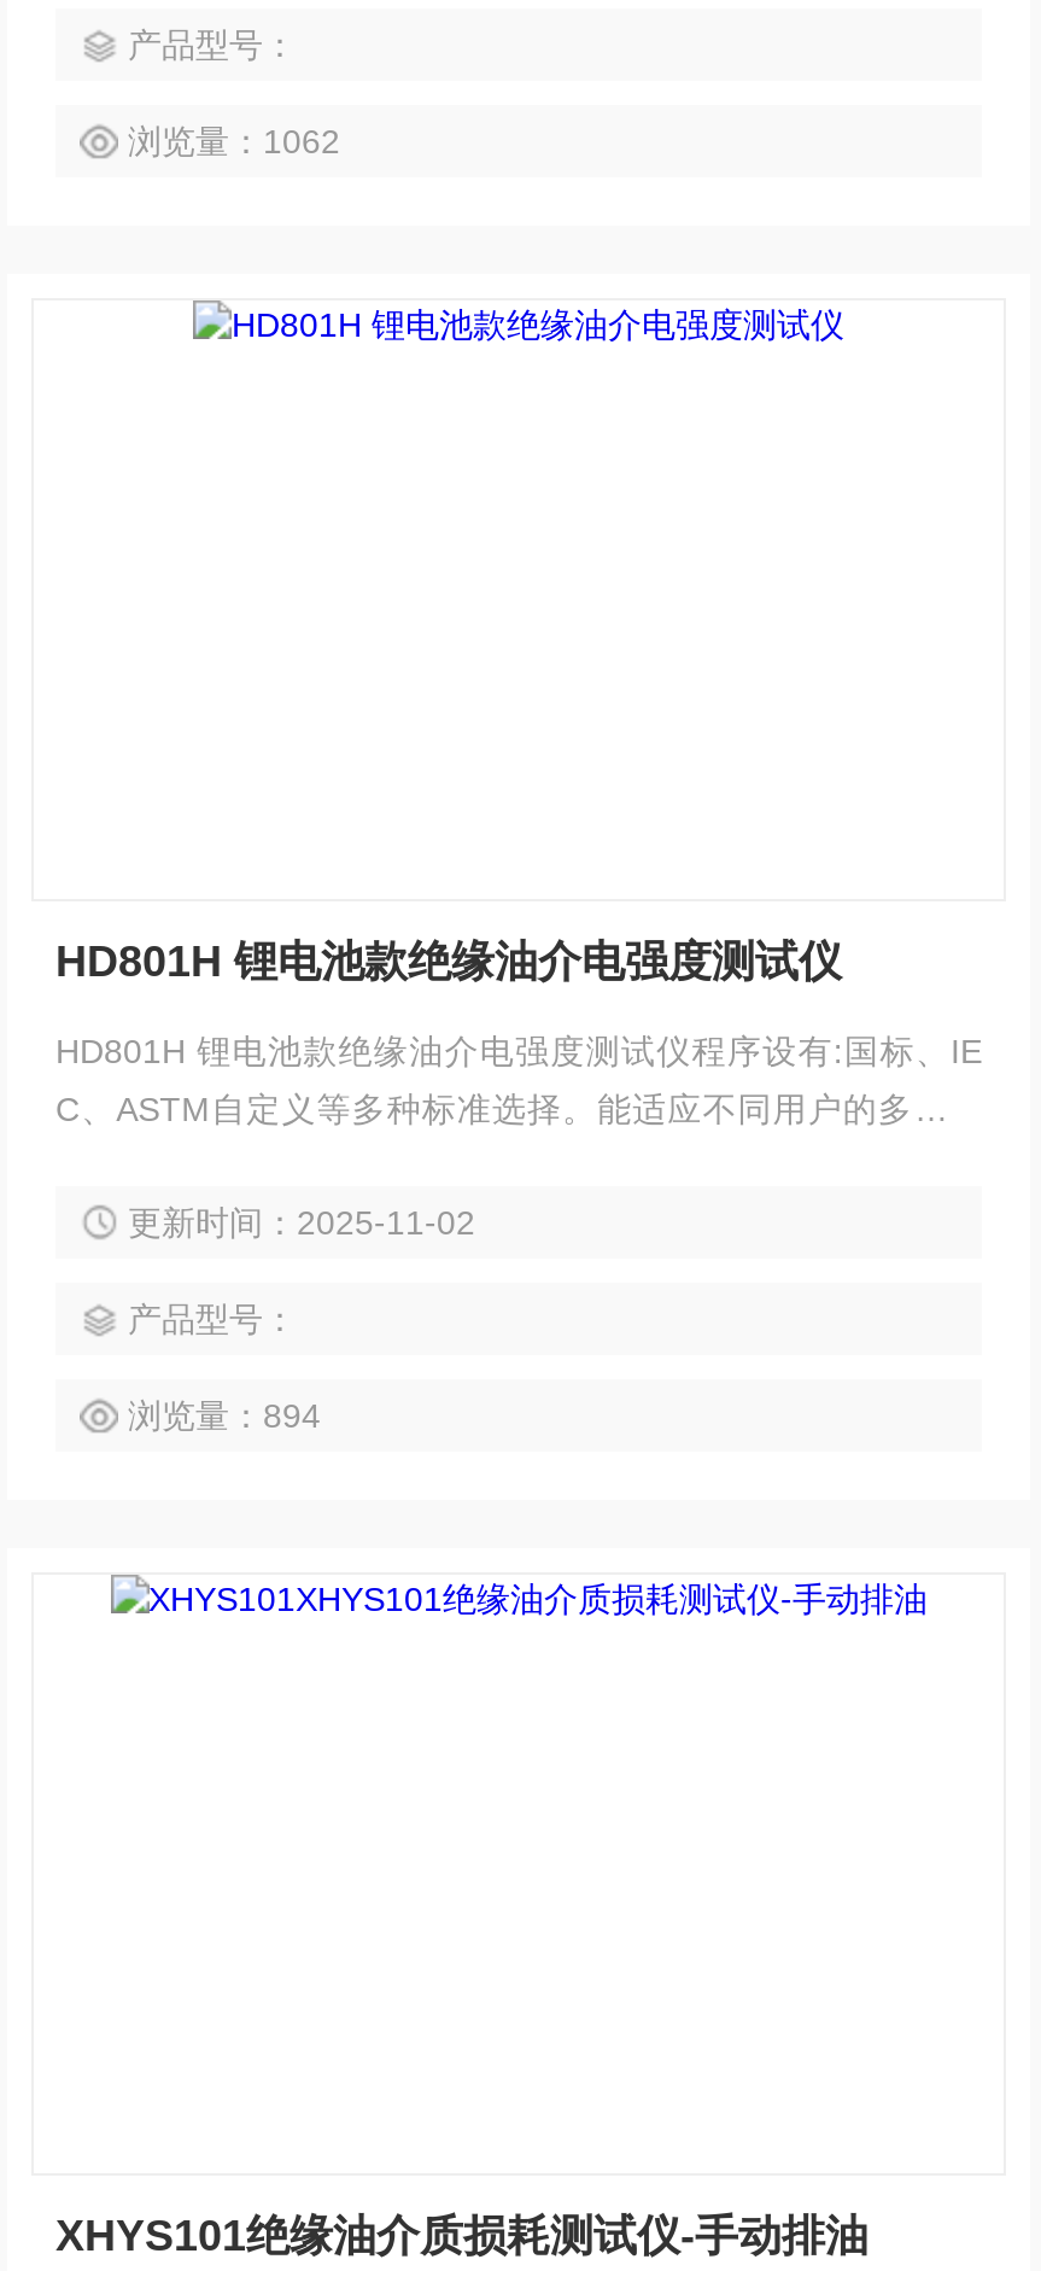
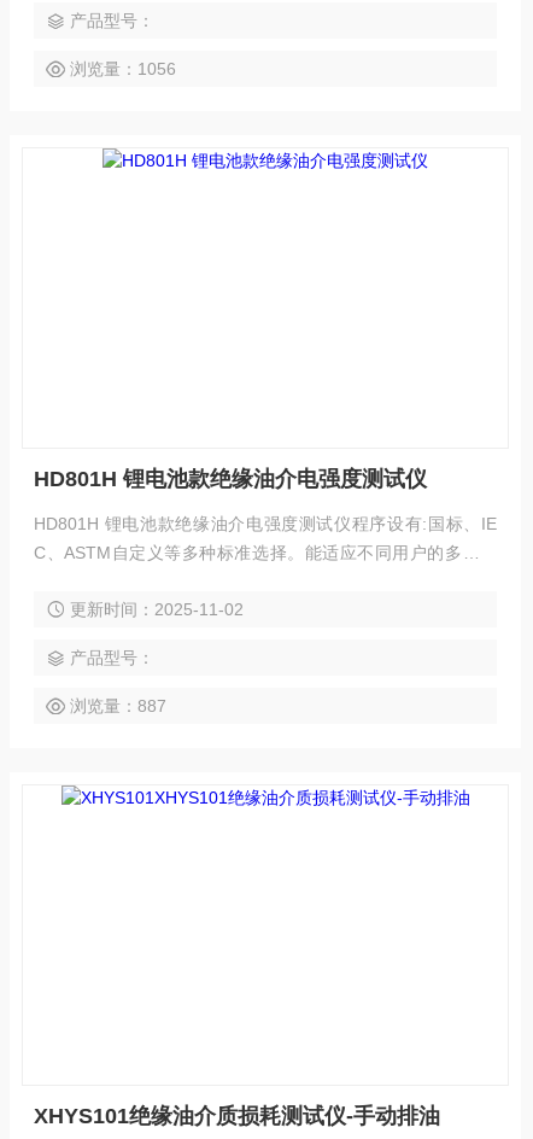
- 浏览量：1062
+ 浏览量：1056

- 浏览量：894
+ 浏览量：887
